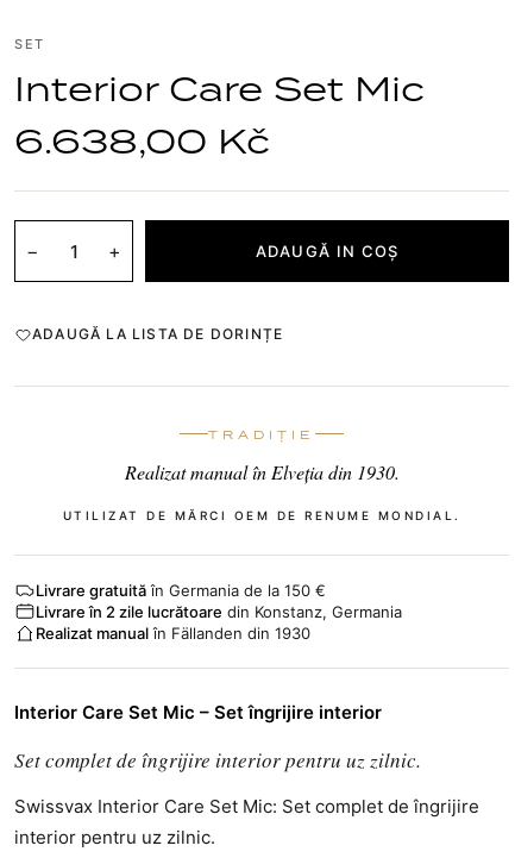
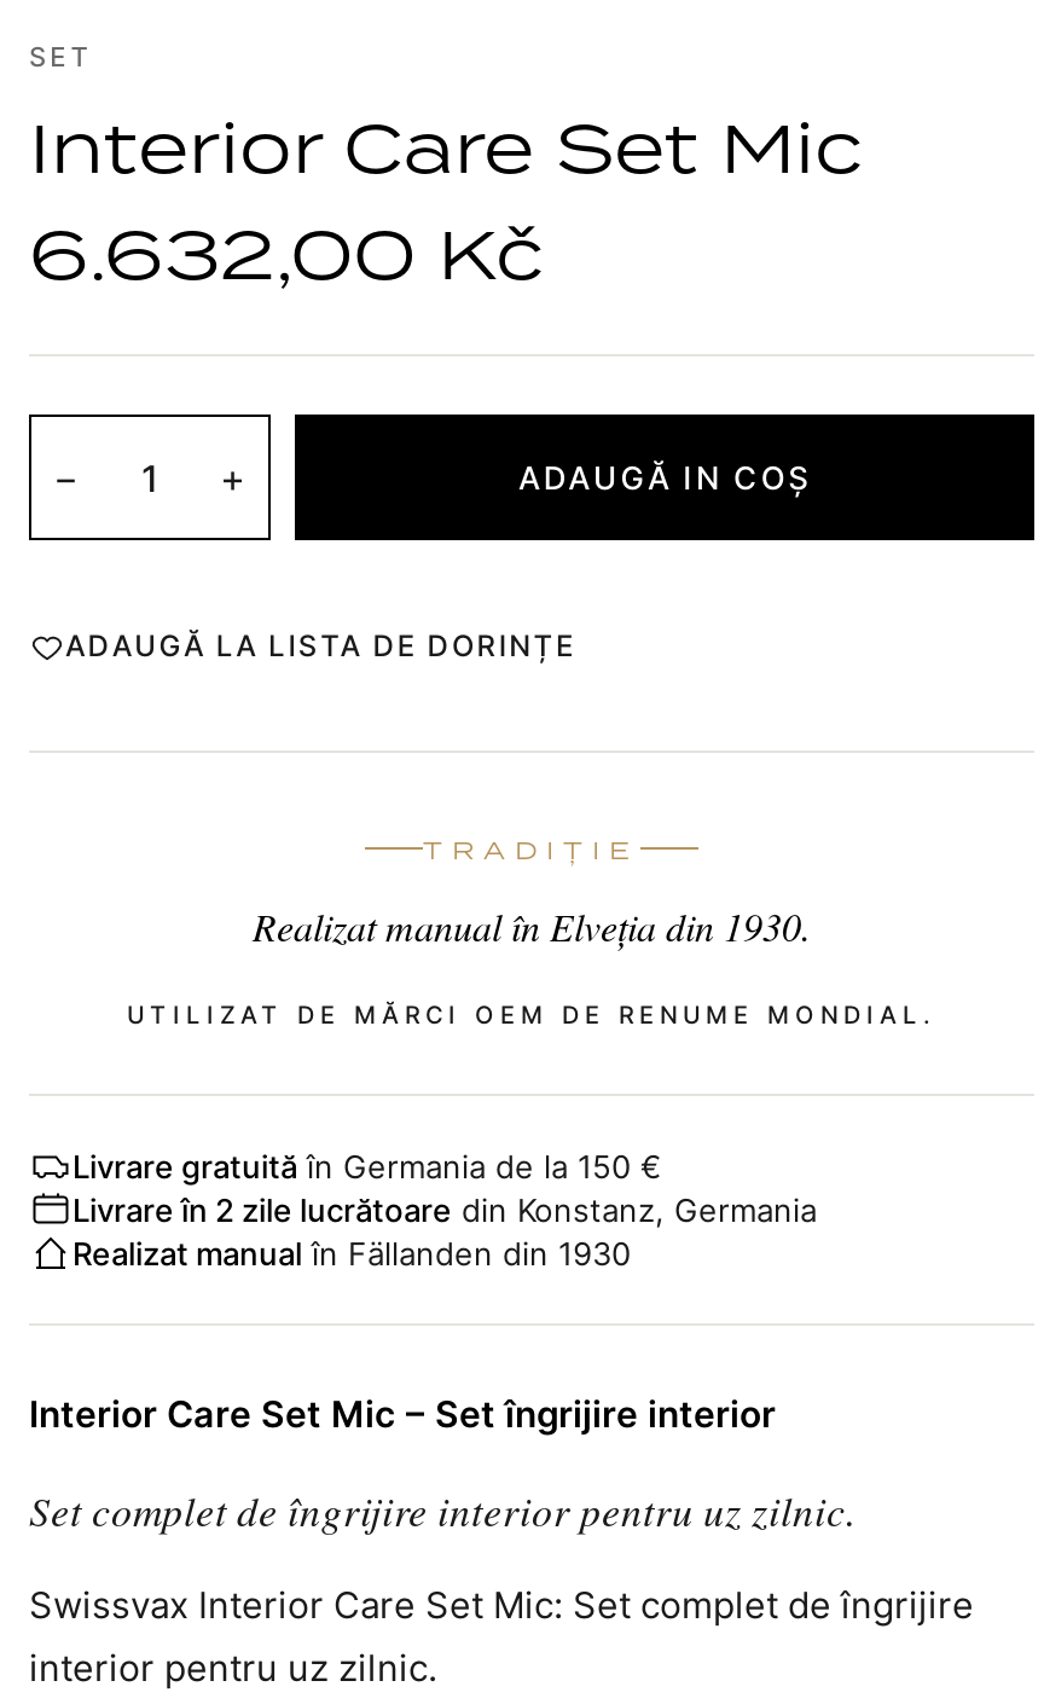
- 6.638,00 Kč
+ 6.632,00 Kč
